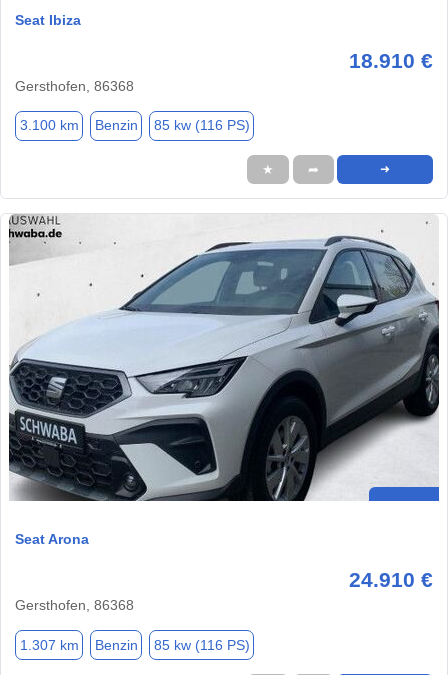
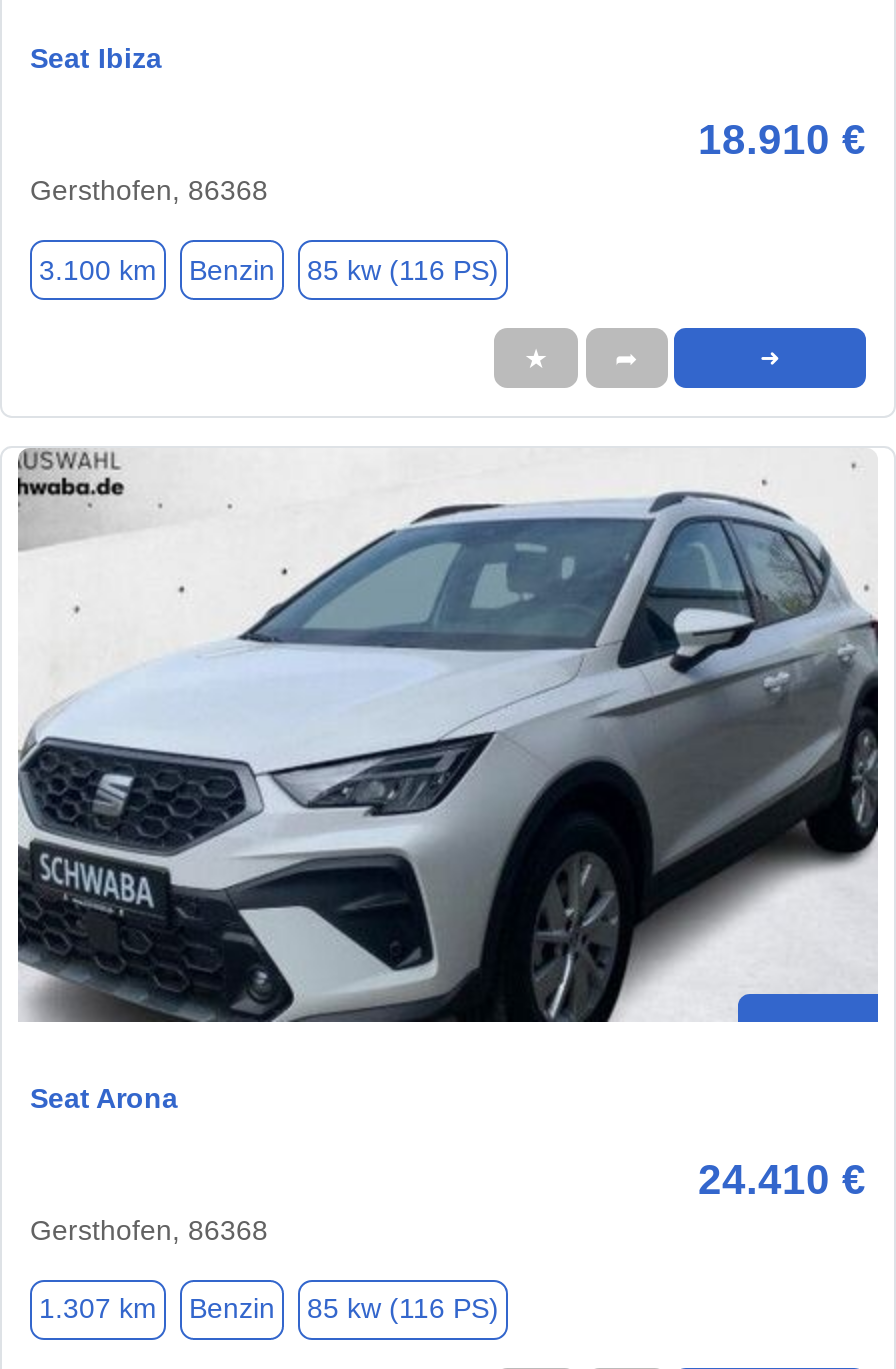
- 24.910 €
+ 24.410 €
